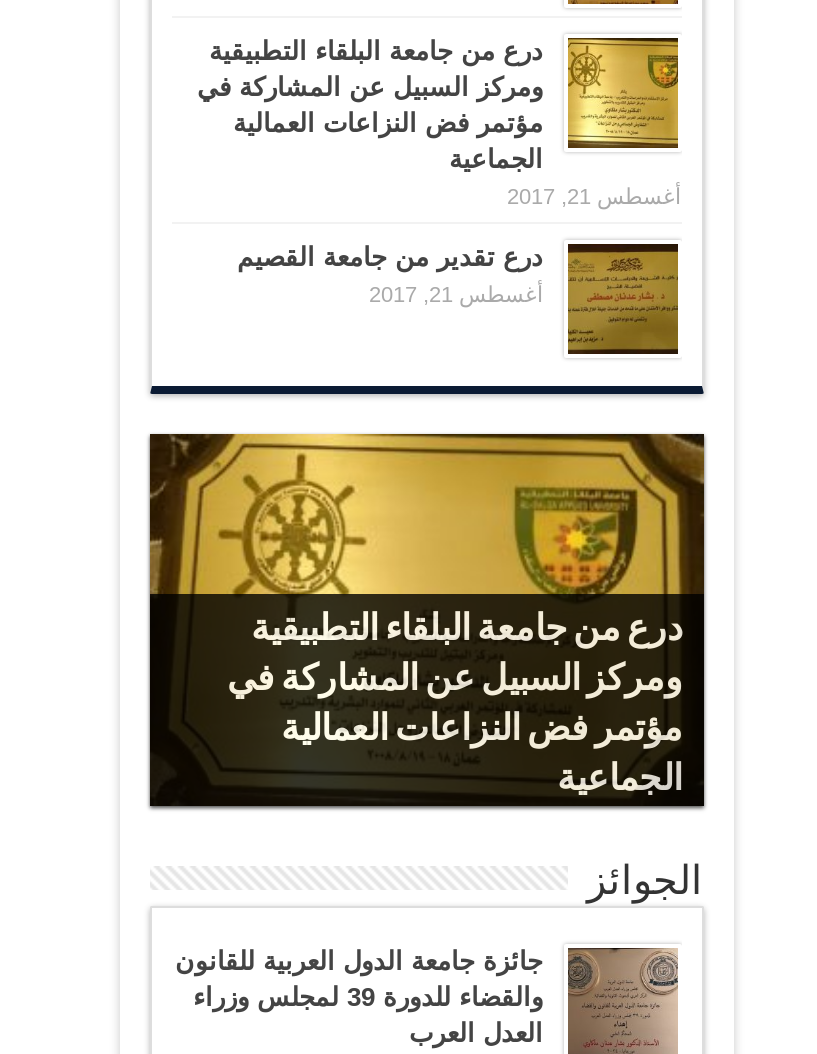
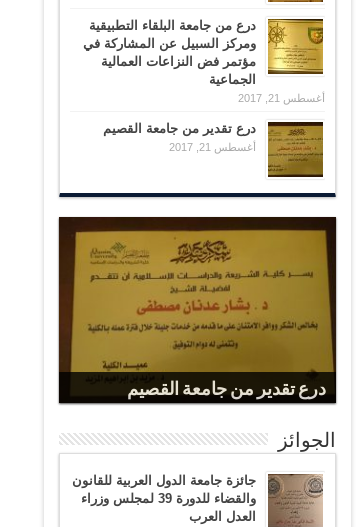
- [image]
- درع من جامعة البلقاء التطبيقية
- ومركز السبيل عن المشاركة في
- مؤتمر فض النزاعات العمالية
- الجماعية
+ [image]
+ درع تقدير من جامعة القصيم
